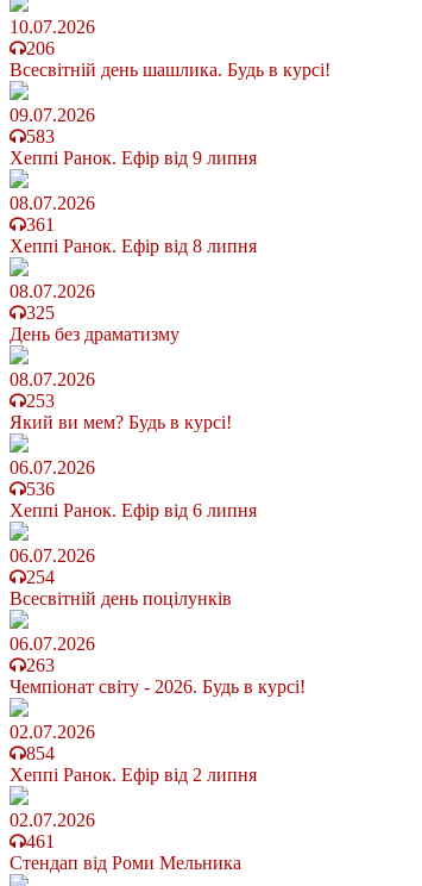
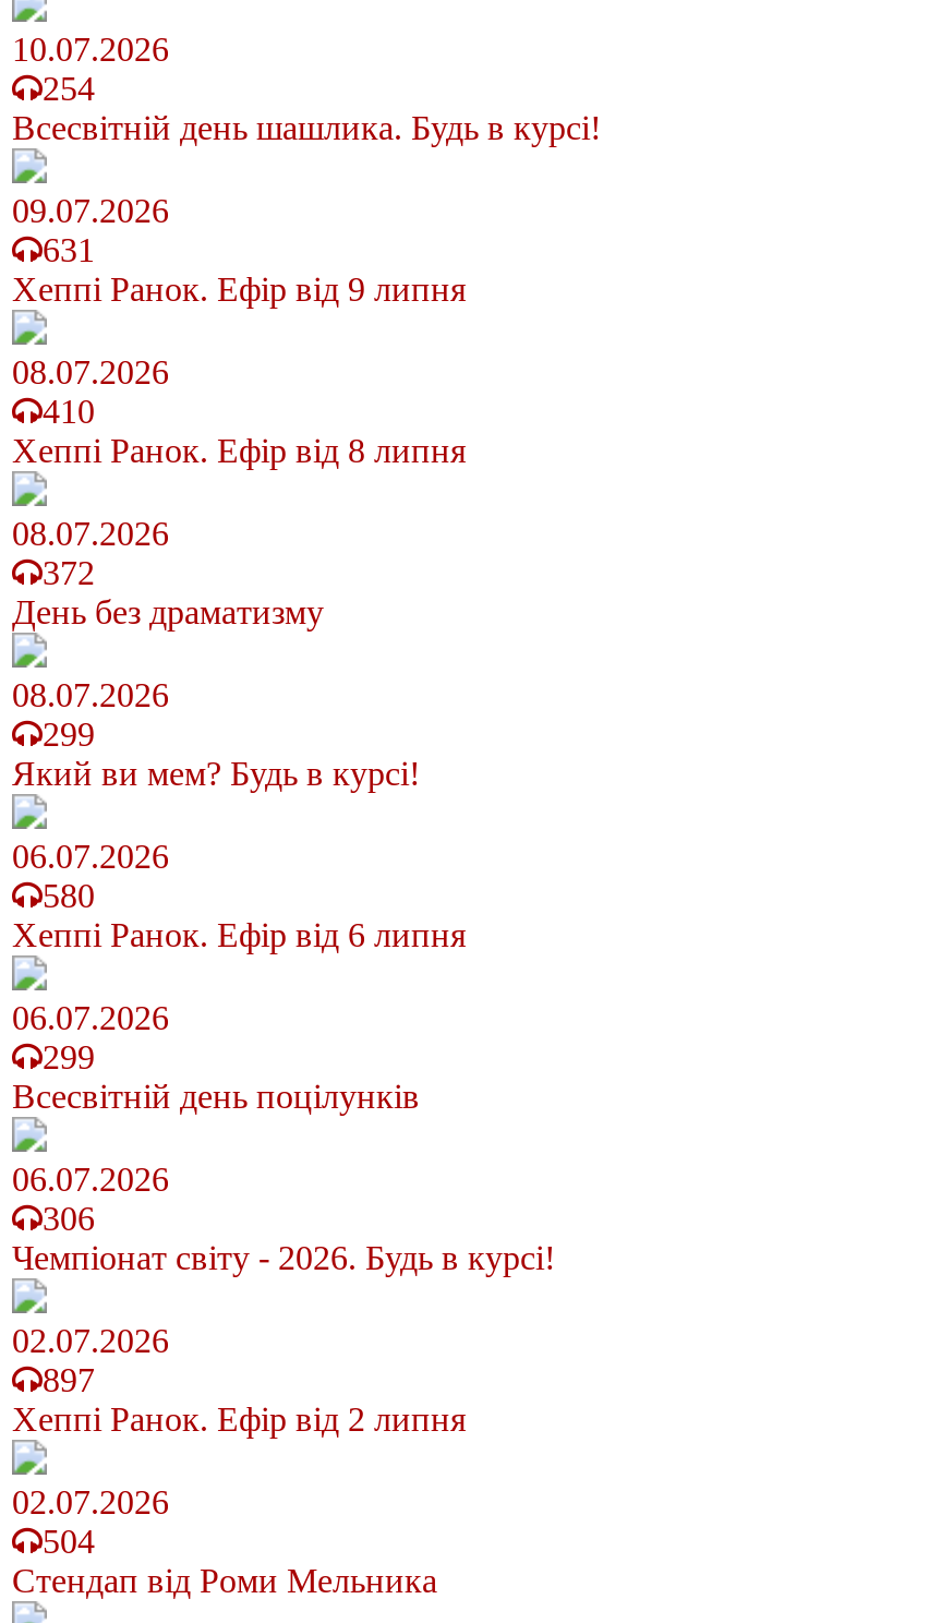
- 206
+ 254

- 583
+ 631

- 361
+ 410

- 325
+ 372

- 253
+ 299

- 536
+ 580

- 254
+ 299

- 263
+ 306

- 854
+ 897

- 461
+ 504
